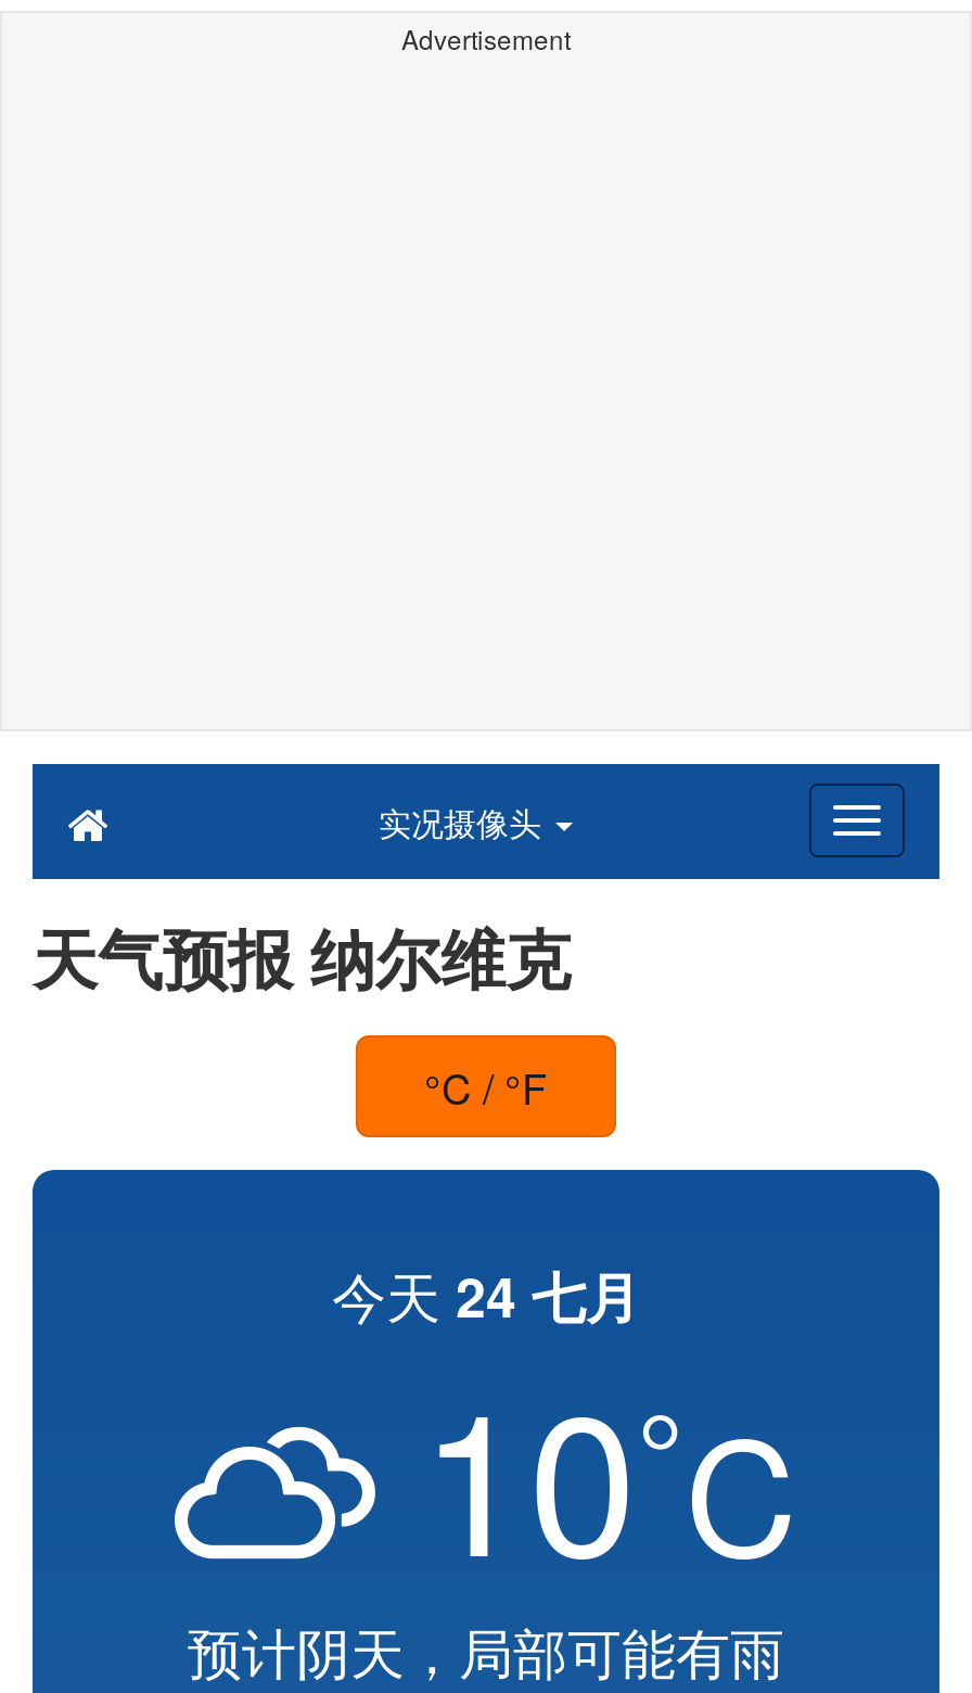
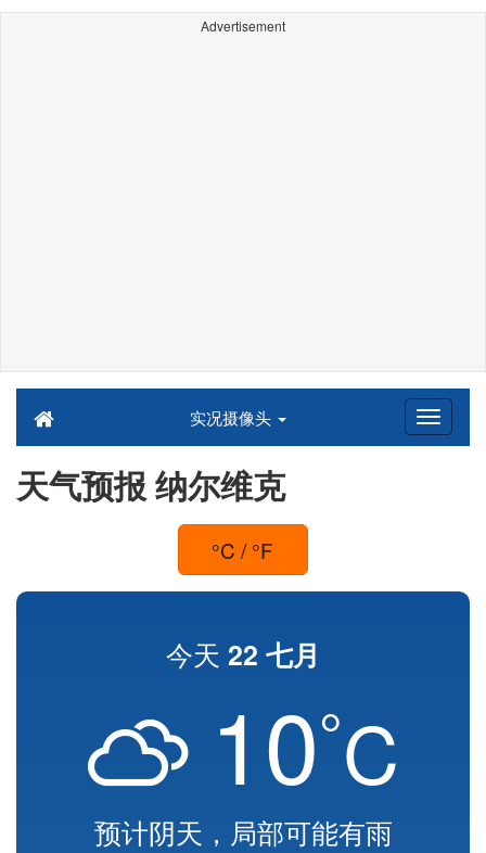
- 今天24 七月
+ 今天22 七月
